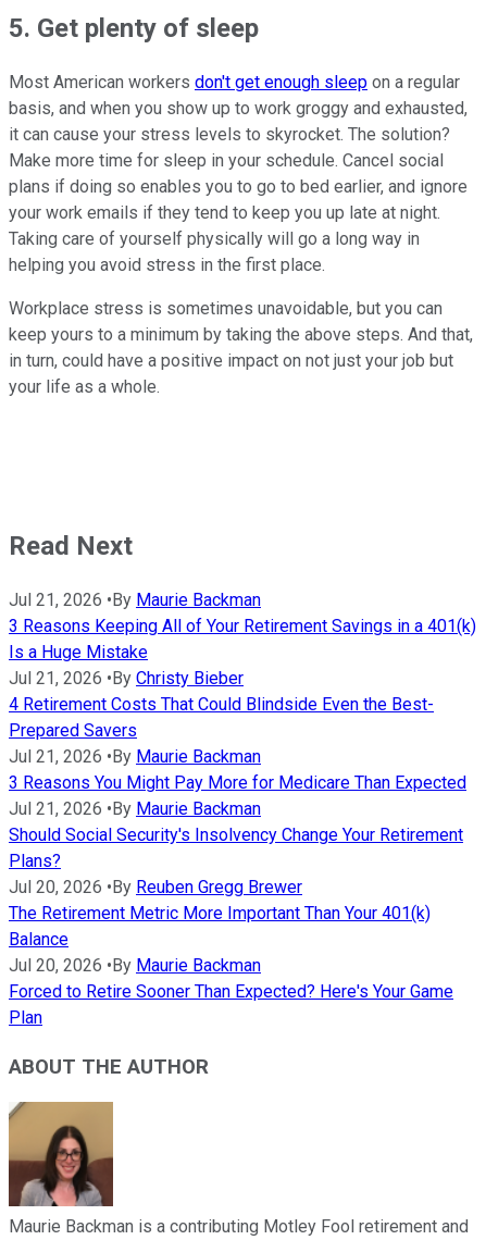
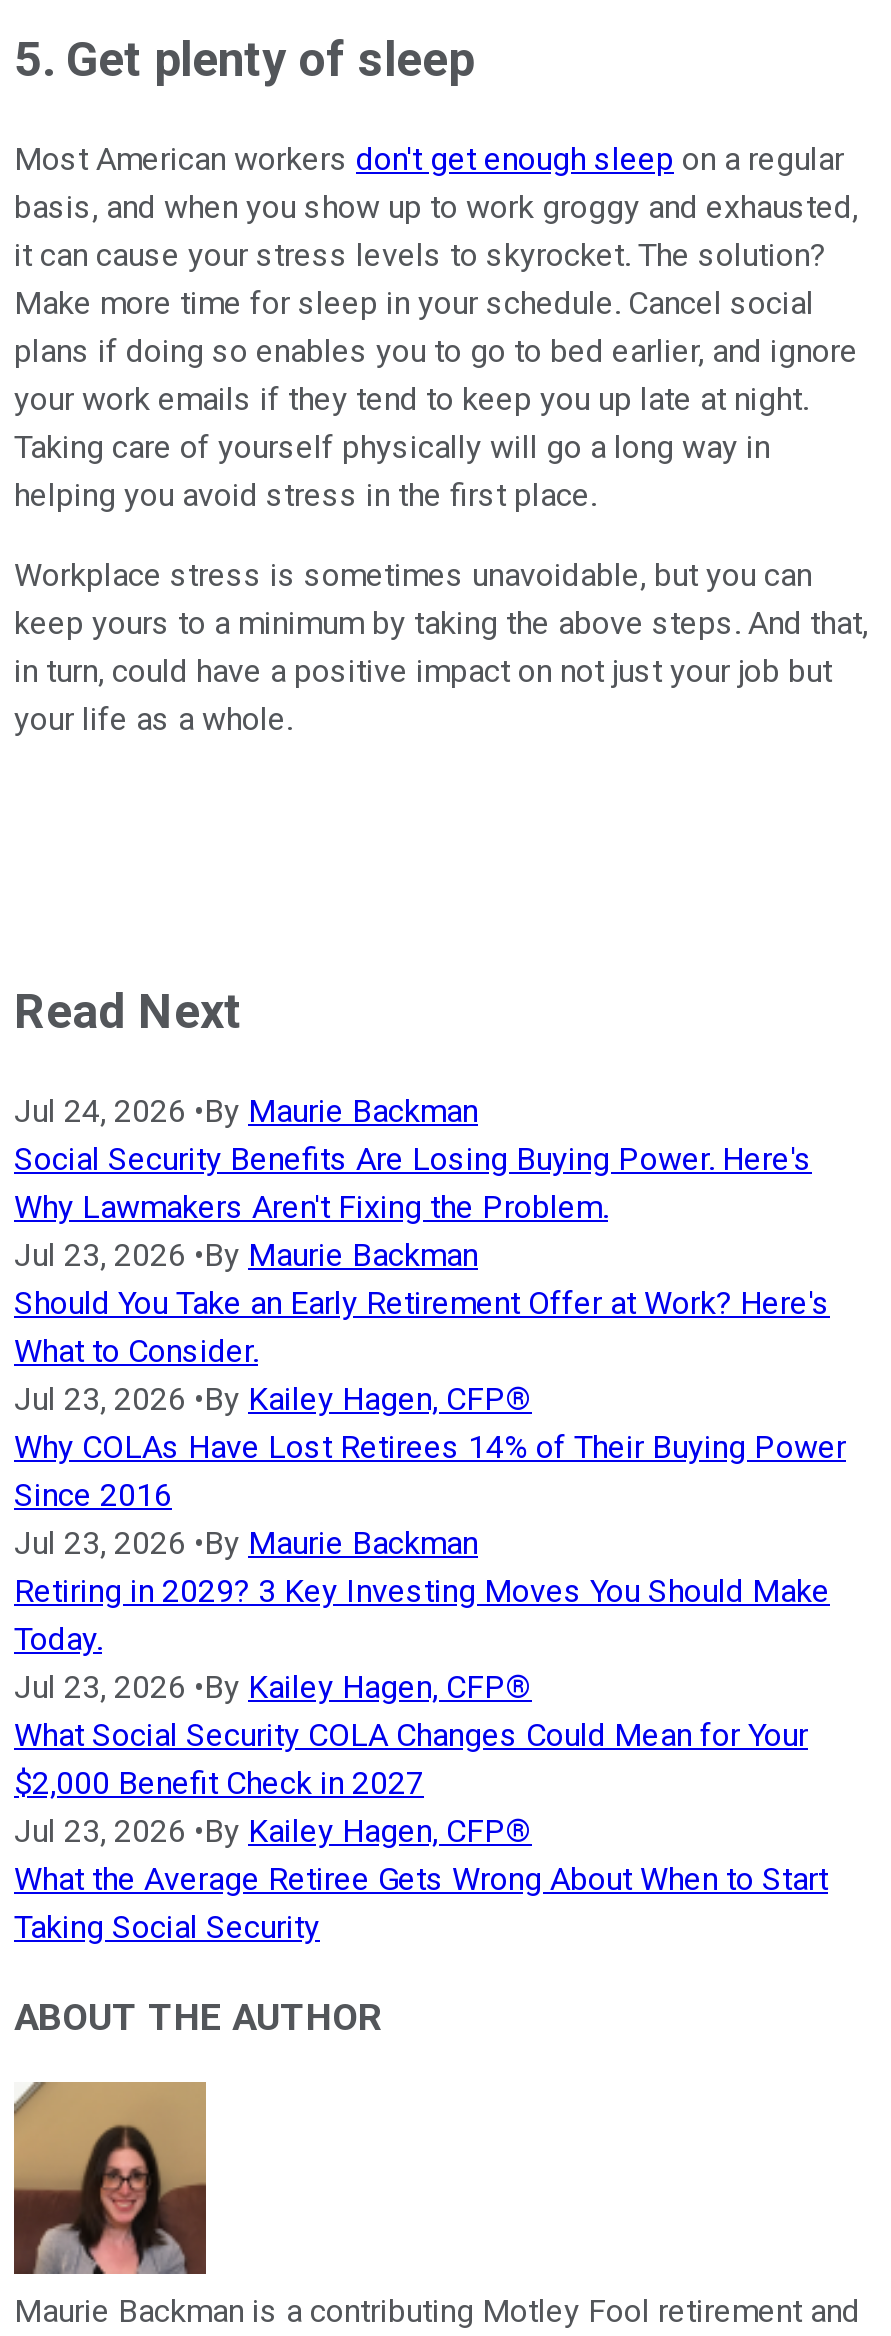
- Jul 21, 2026 • By Maurie Backman
- 3 Reasons Keeping All of Your Retirement Savings in a 401(k)
- Is a Huge Mistake
- Jul 21, 2026 • By Christy Bieber
- 4 Retirement Costs That Could Blindside Even the Best-
- Prepared Savers
- Jul 21, 2026 • By Maurie Backman
- 3 Reasons You Might Pay More for Medicare Than Expected
- Jul 21, 2026 • By Maurie Backman
- Should Social Security's Insolvency Change Your Retirement
- Plans?
- Jul 20, 2026 • By Reuben Gregg Brewer
- The Retirement Metric More Important Than Your 401(k)
- Balance
- Jul 20, 2026 • By Maurie Backman
- Forced to Retire Sooner Than Expected? Here's Your Game
- Plan
+ Jul 24, 2026 • By Maurie Backman
+ Social Security Benefits Are Losing Buying Power. Here's
+ Why Lawmakers Aren't Fixing the Problem.
+ Jul 23, 2026 • By Maurie Backman
+ Should You Take an Early Retirement Offer at Work? Here's
+ What to Consider.
+ Jul 23, 2026 • By Kailey Hagen, CFP®
+ Why COLAs Have Lost Retirees 14% of Their Buying Power
+ Since 2016
+ Jul 23, 2026 • By Maurie Backman
+ Retiring in 2029? 3 Key Investing Moves You Should Make
+ Today.
+ Jul 23, 2026 • By Kailey Hagen, CFP®
+ What Social Security COLA Changes Could Mean for Your
+ $2,000 Benefit Check in 2027
+ Jul 23, 2026 • By Kailey Hagen, CFP®
+ What the Average Retiree Gets Wrong About When to Start
+ Taking Social Security
